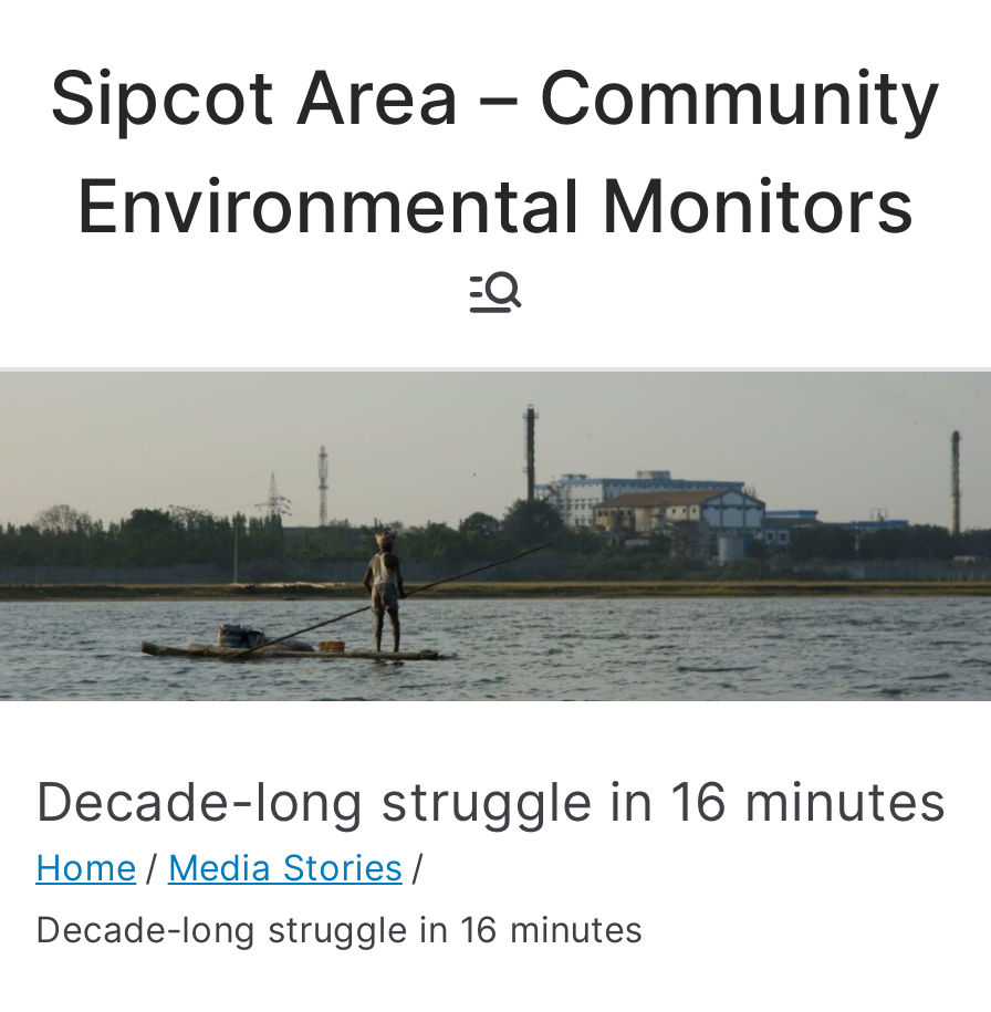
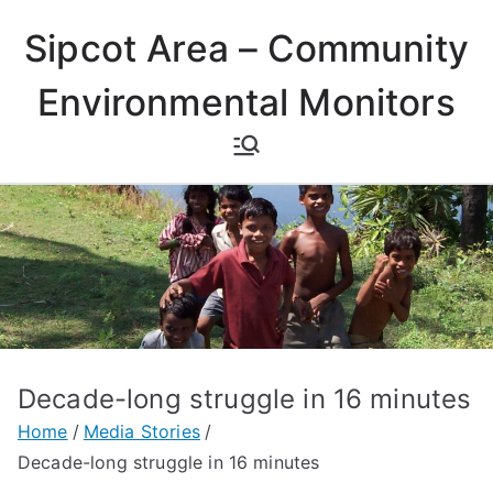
- [image]
+ [image]
